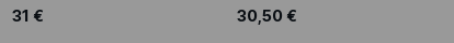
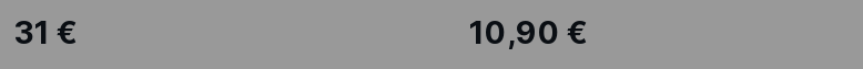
- 30,50 €
+ 10,90 €
